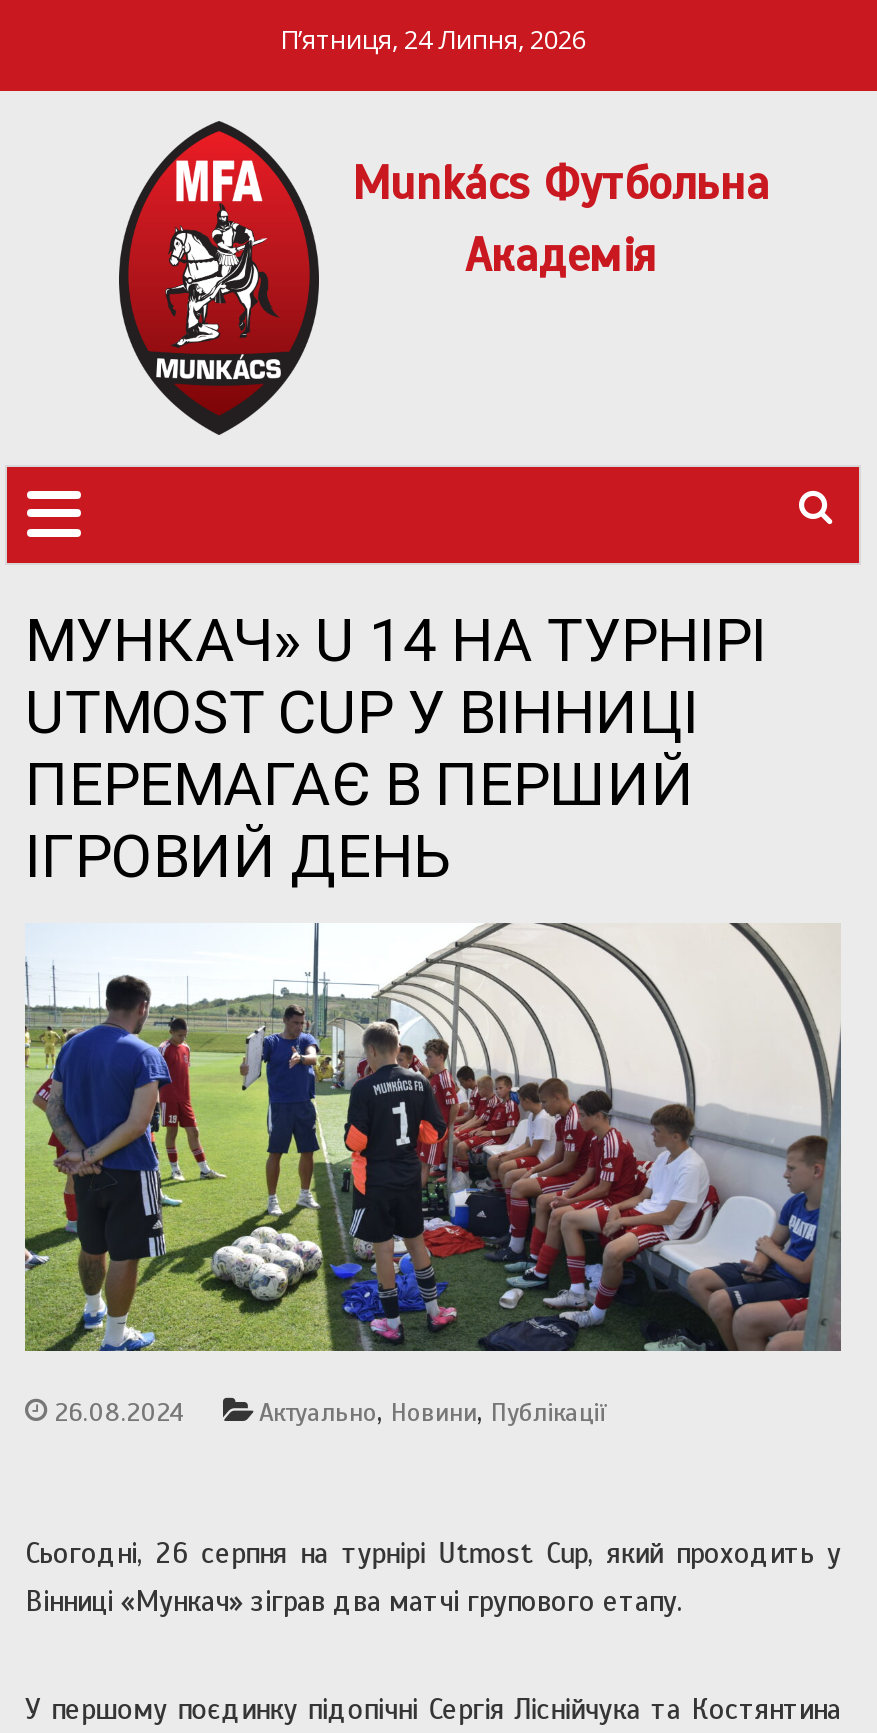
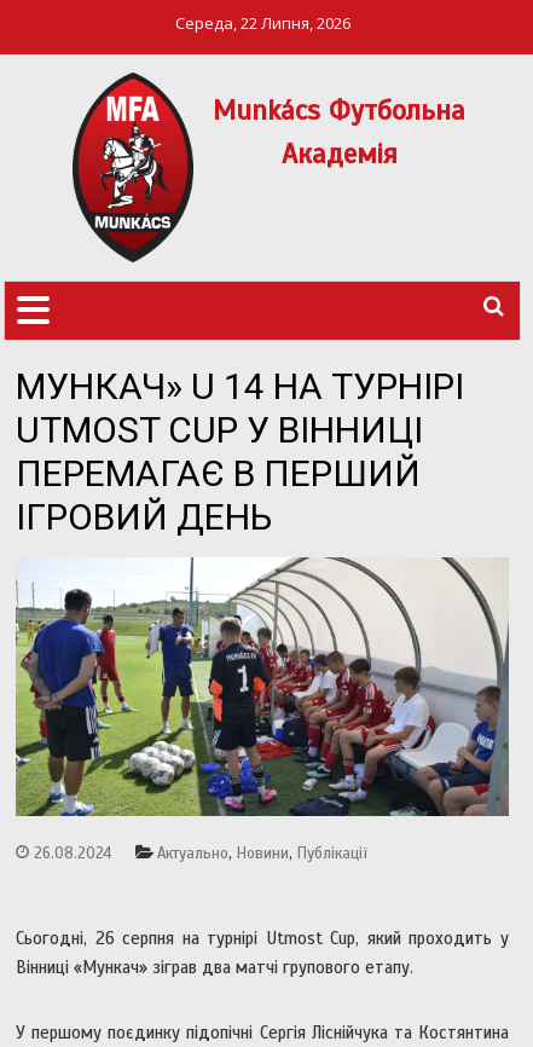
- П’ятниця, 24 Липня, 2026
+ Середа, 22 Липня, 2026
